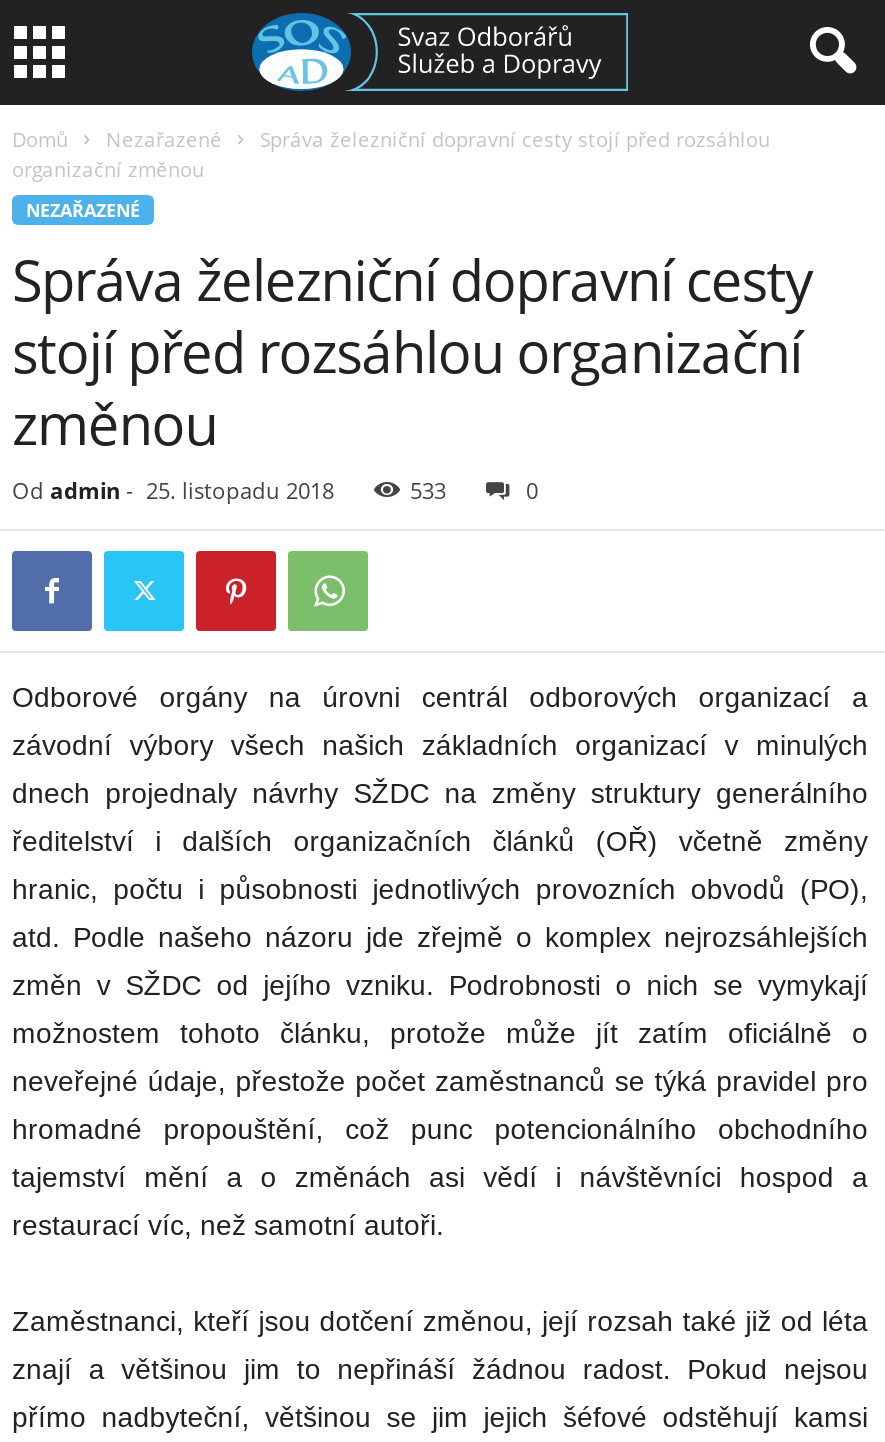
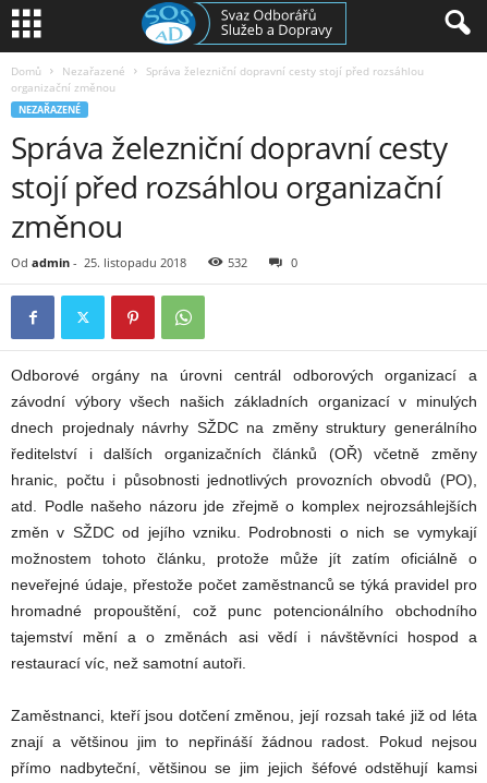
- 533
+ 532
